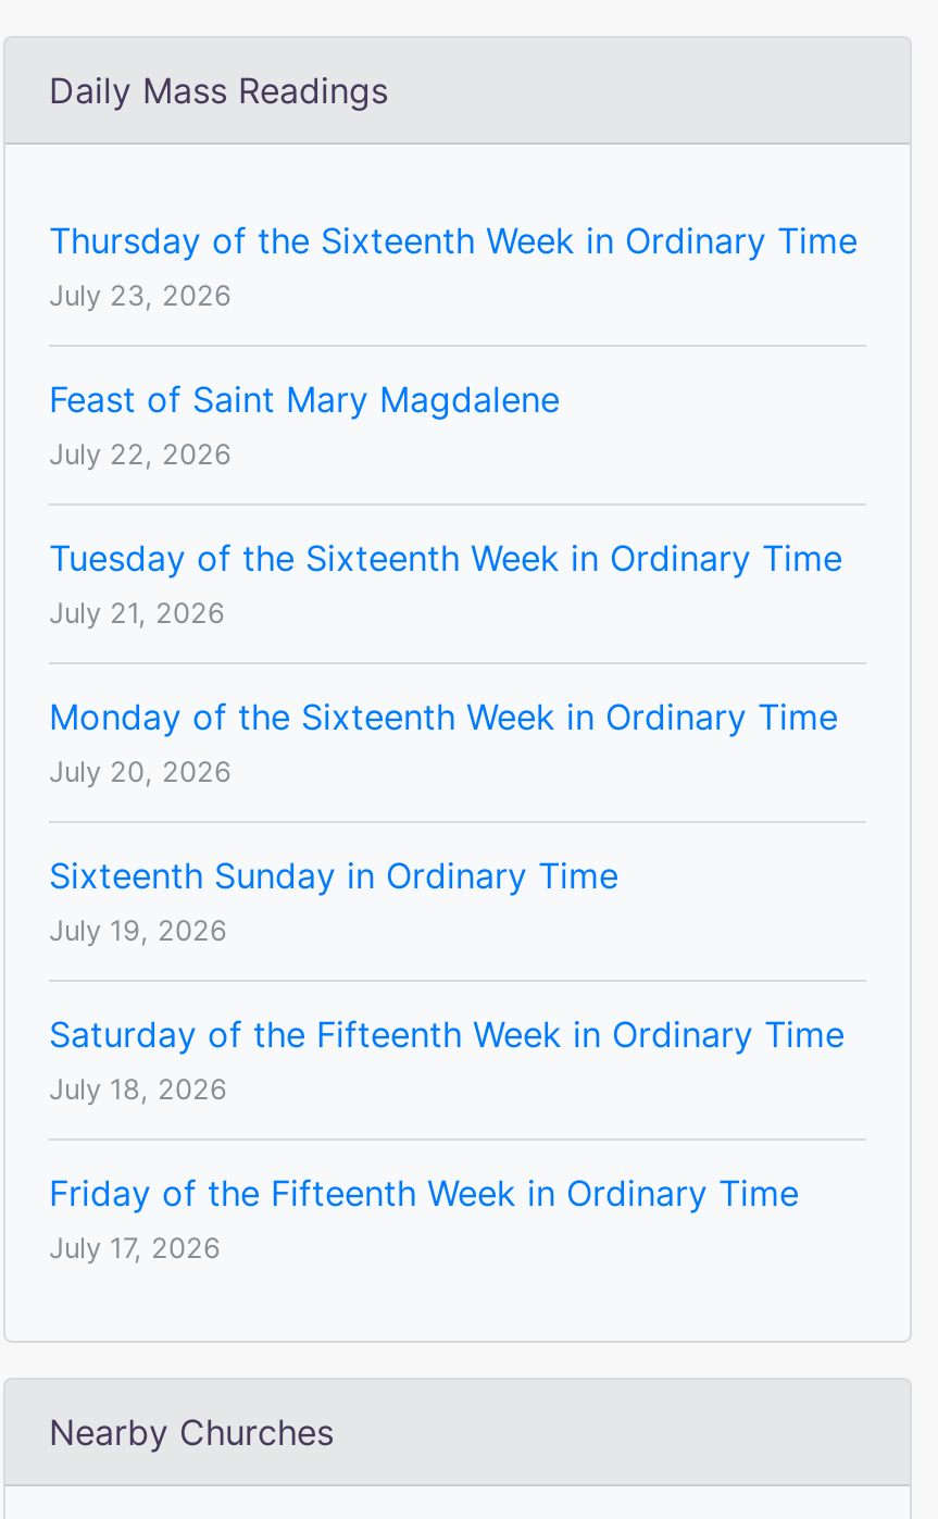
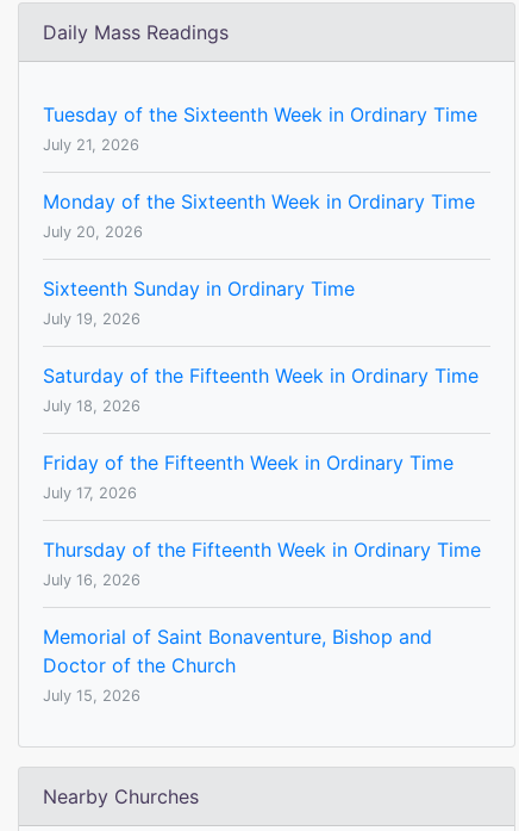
- Thursday of the Sixteenth Week in Ordinary Time
- July 23, 2026
- Feast of Saint Mary Magdalene
- July 22, 2026

moved up: Tuesday of the Sixteenth Week in Ordinary Time | July 21, 2026 | Monday of the Sixteenth Week in Ordinary Time | ... | Friday of the Fifteenth Week in Ordinary Time | July 17, 2026

+ Thursday of the Fifteenth Week in Ordinary Time
+ July 16, 2026
+ Memorial of Saint Bonaventure, Bishop and
+ Doctor of the Church
+ July 15, 2026
